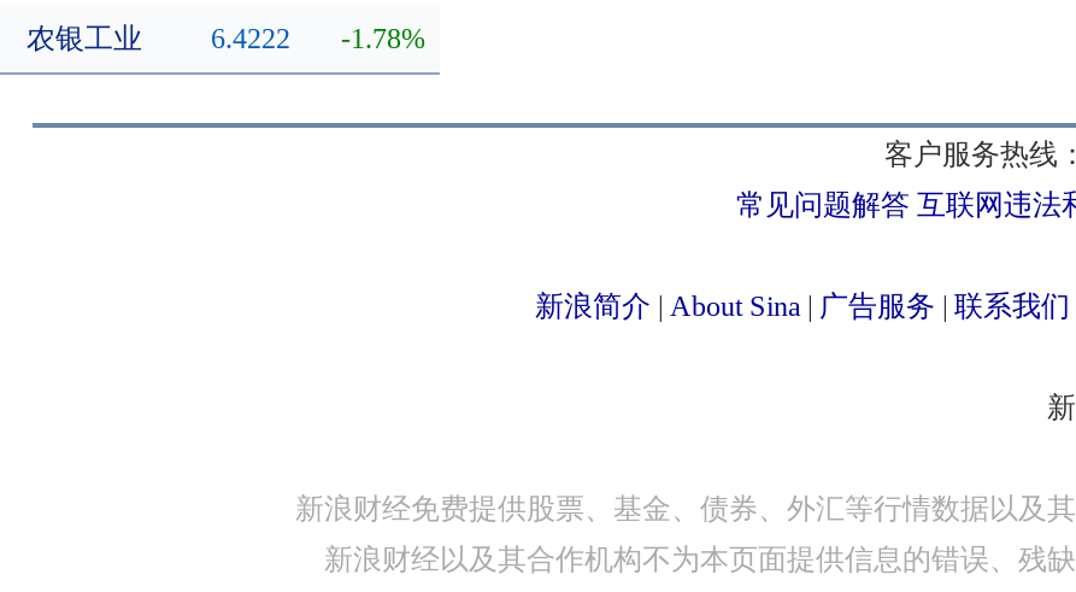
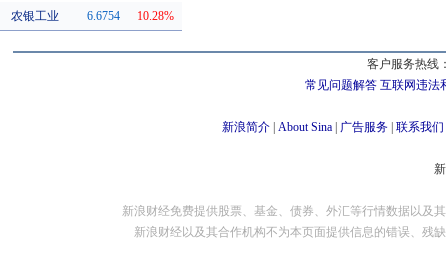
- 6.4222
+ 6.6754

- -1.78%
+ 10.28%
